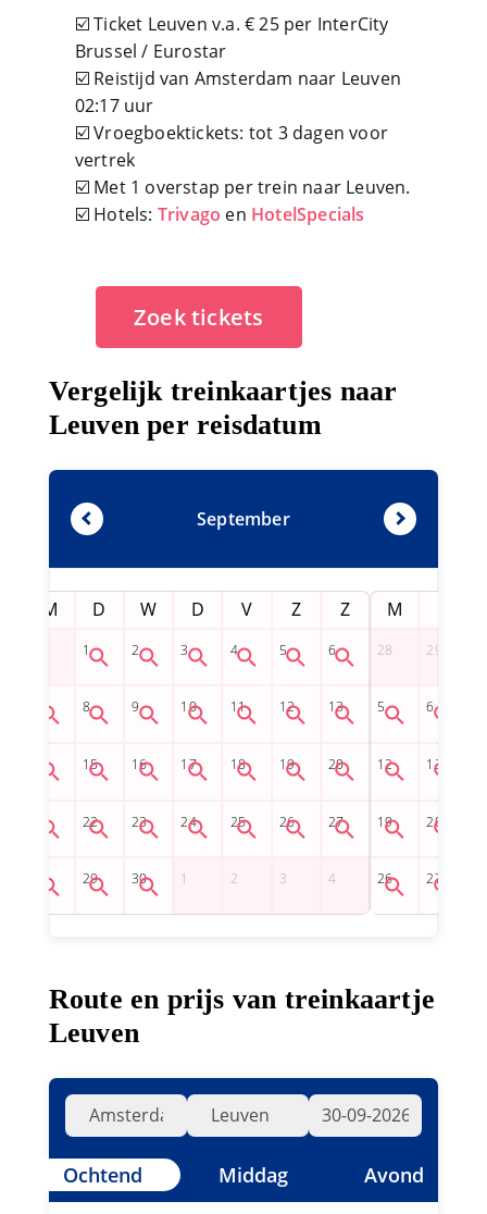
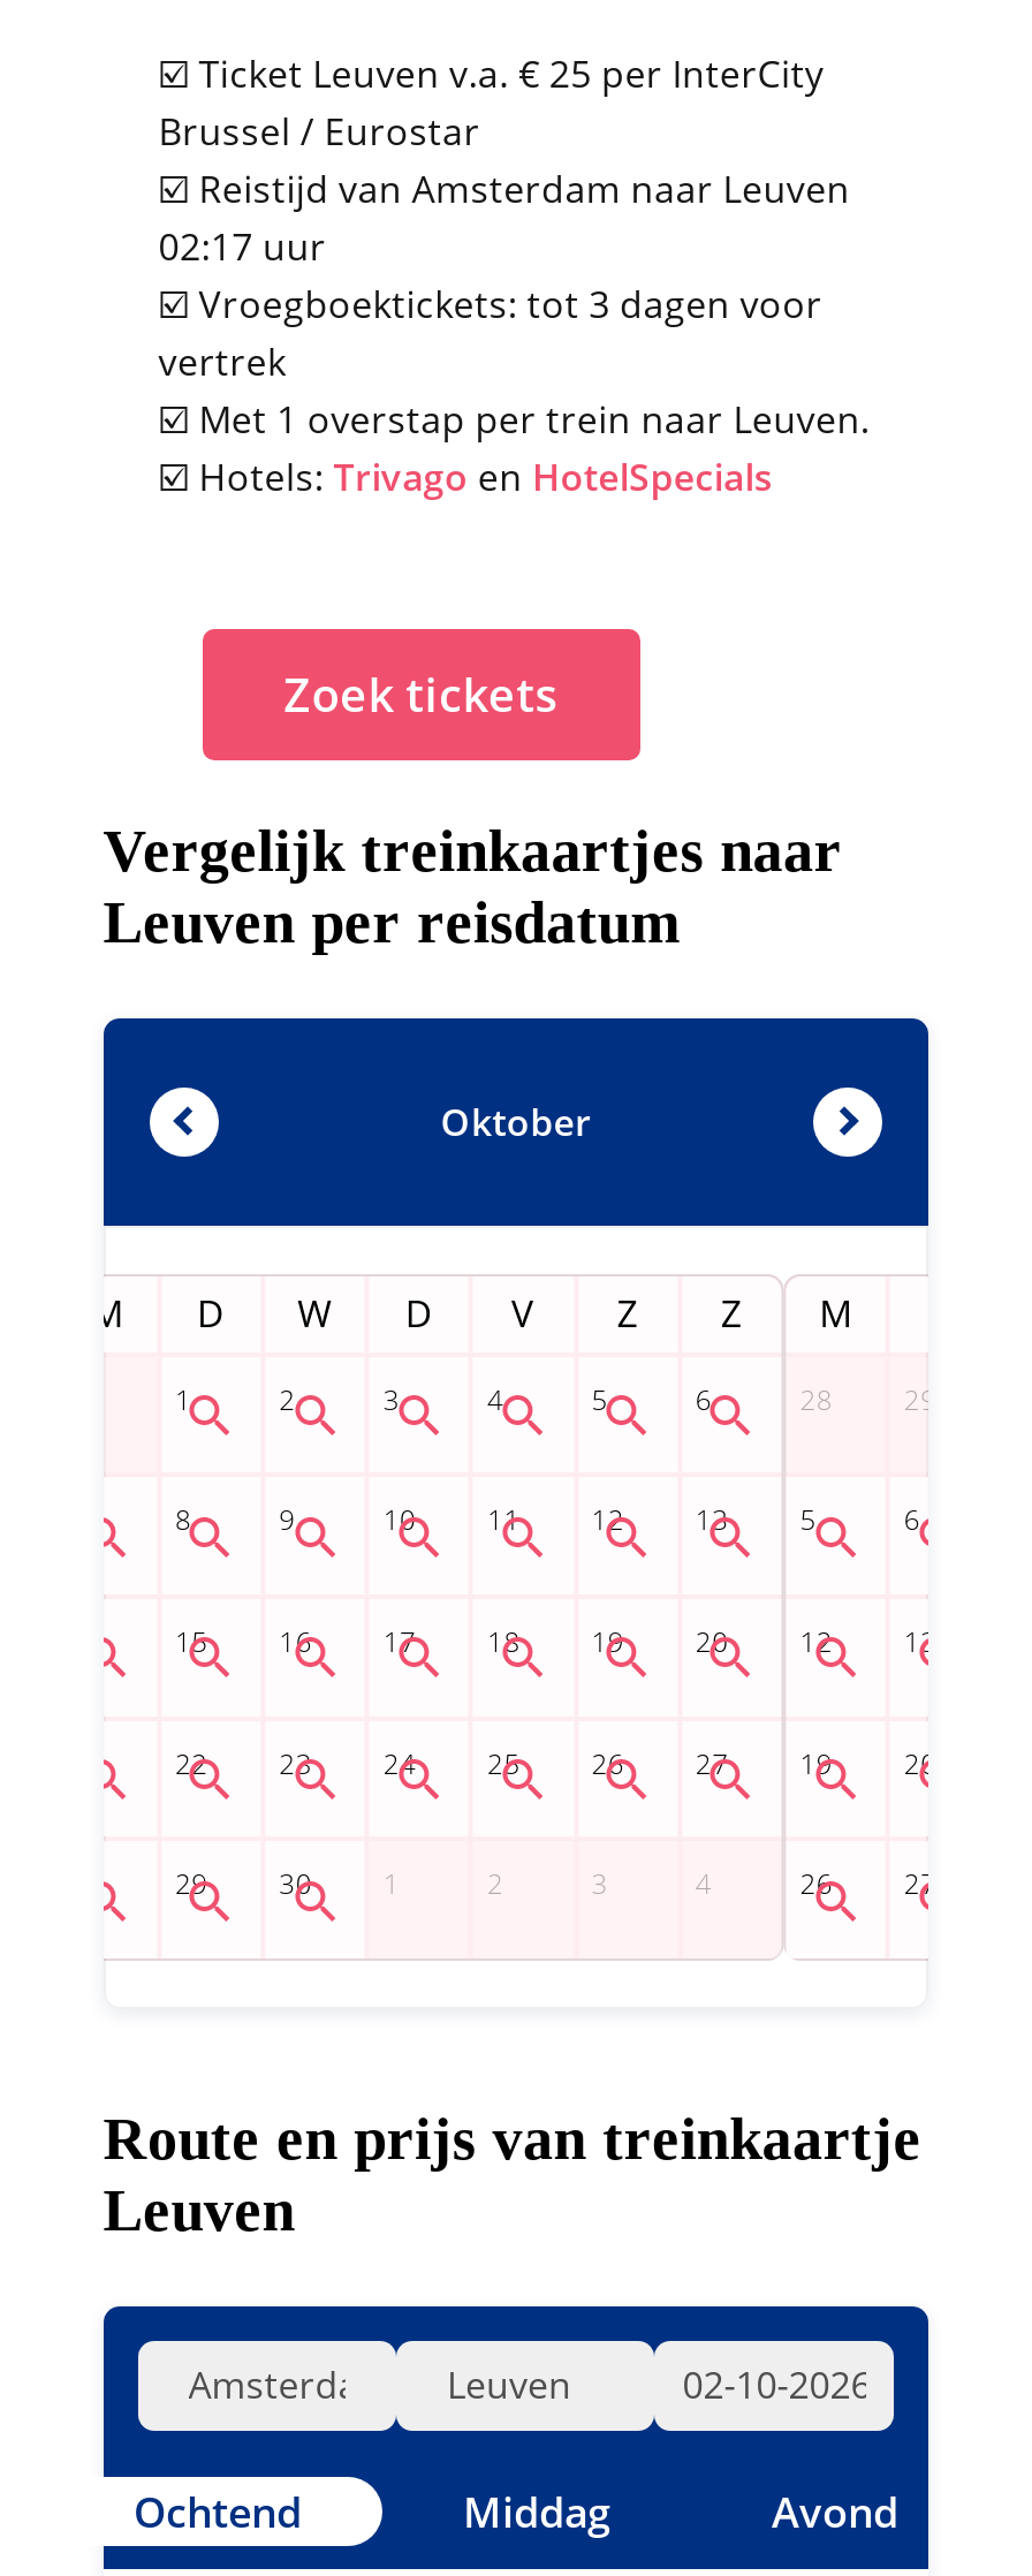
- September
+ Oktober
